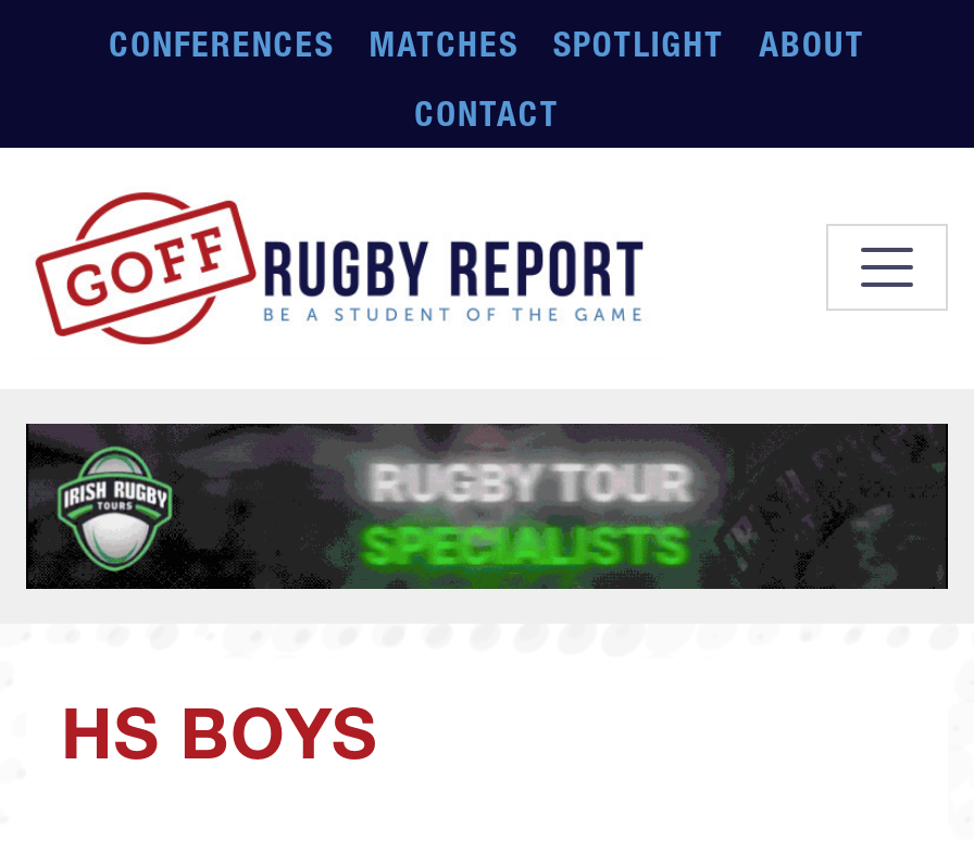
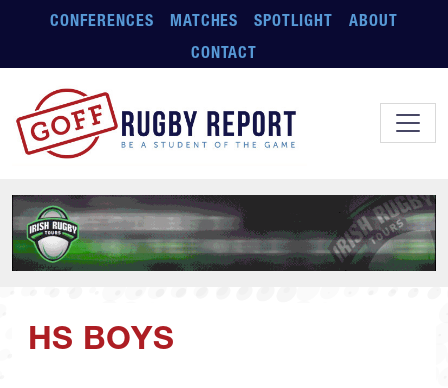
- [image]
+ [image]
